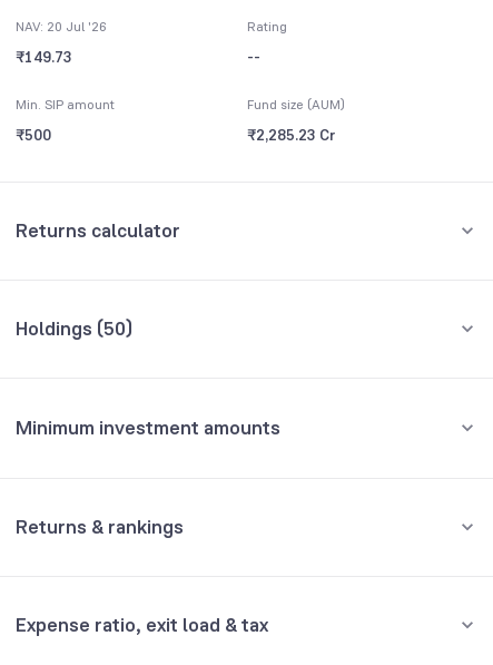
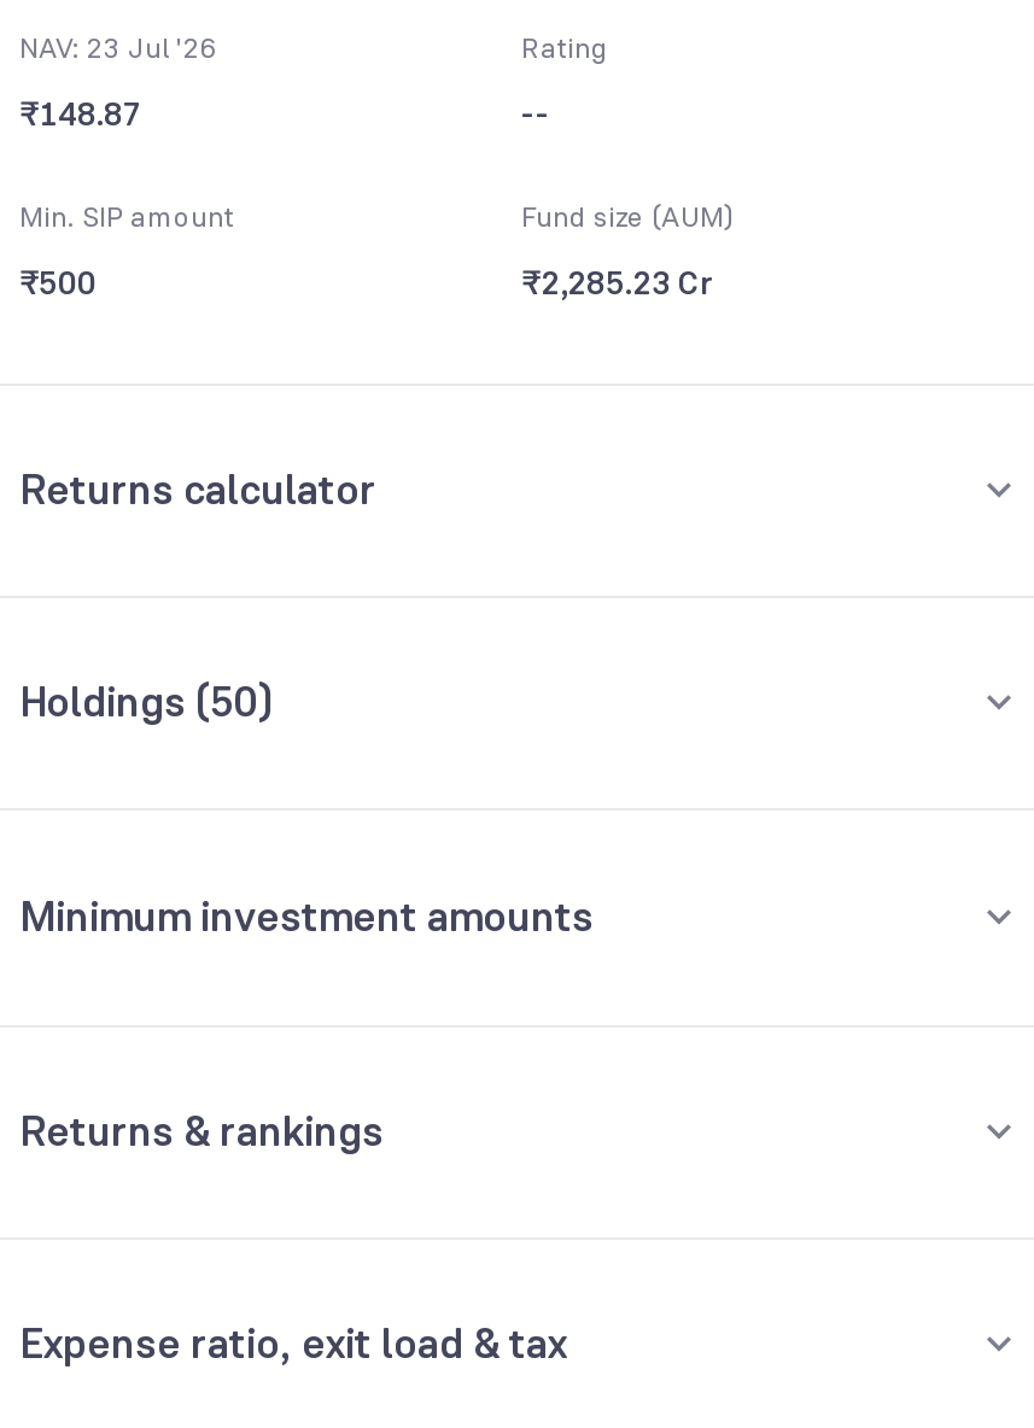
- NAV: 20 Jul '26
+ NAV: 23 Jul '26

- ₹149.73
+ ₹148.87
